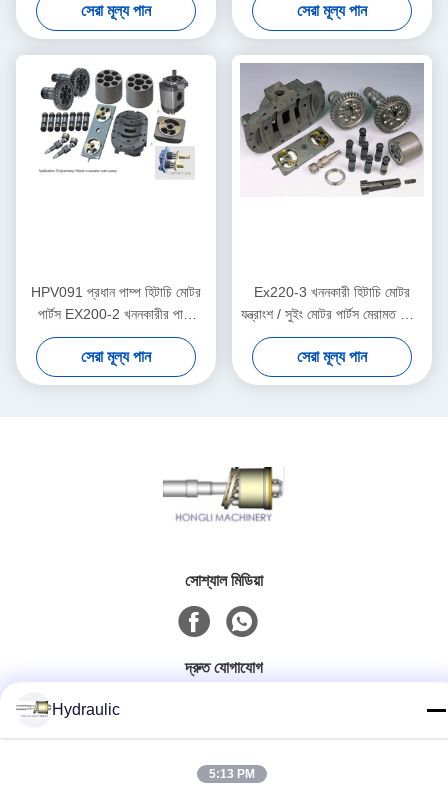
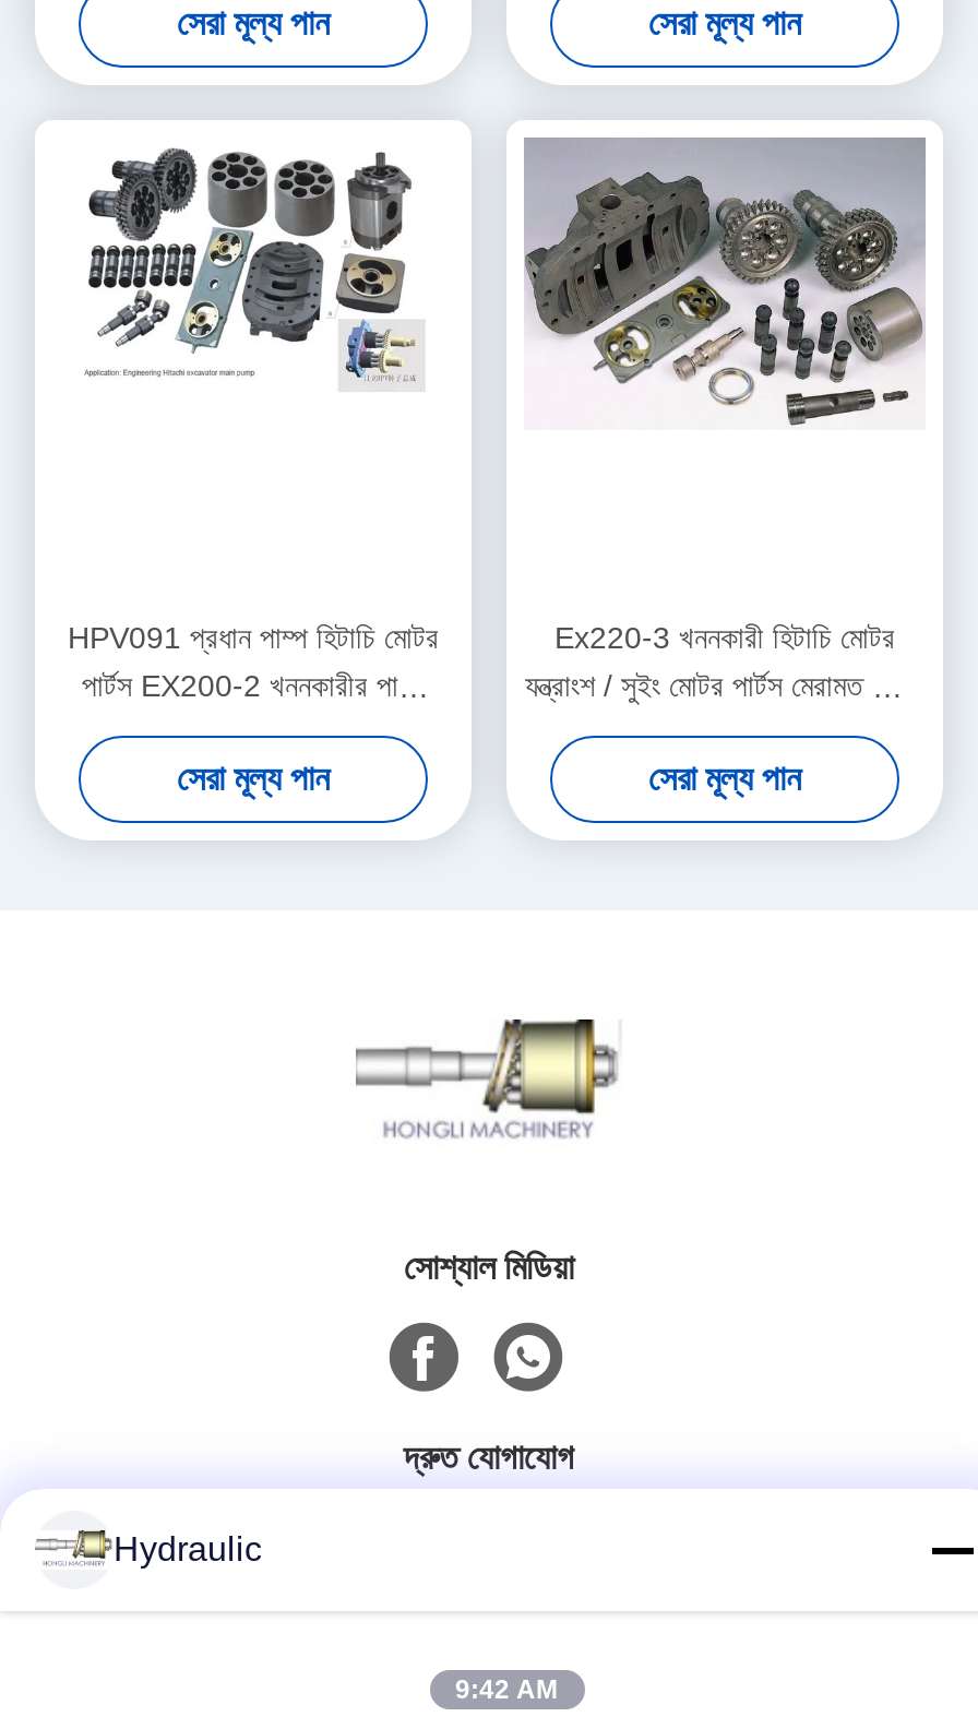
- 5:13 PM
+ 9:42 AM
